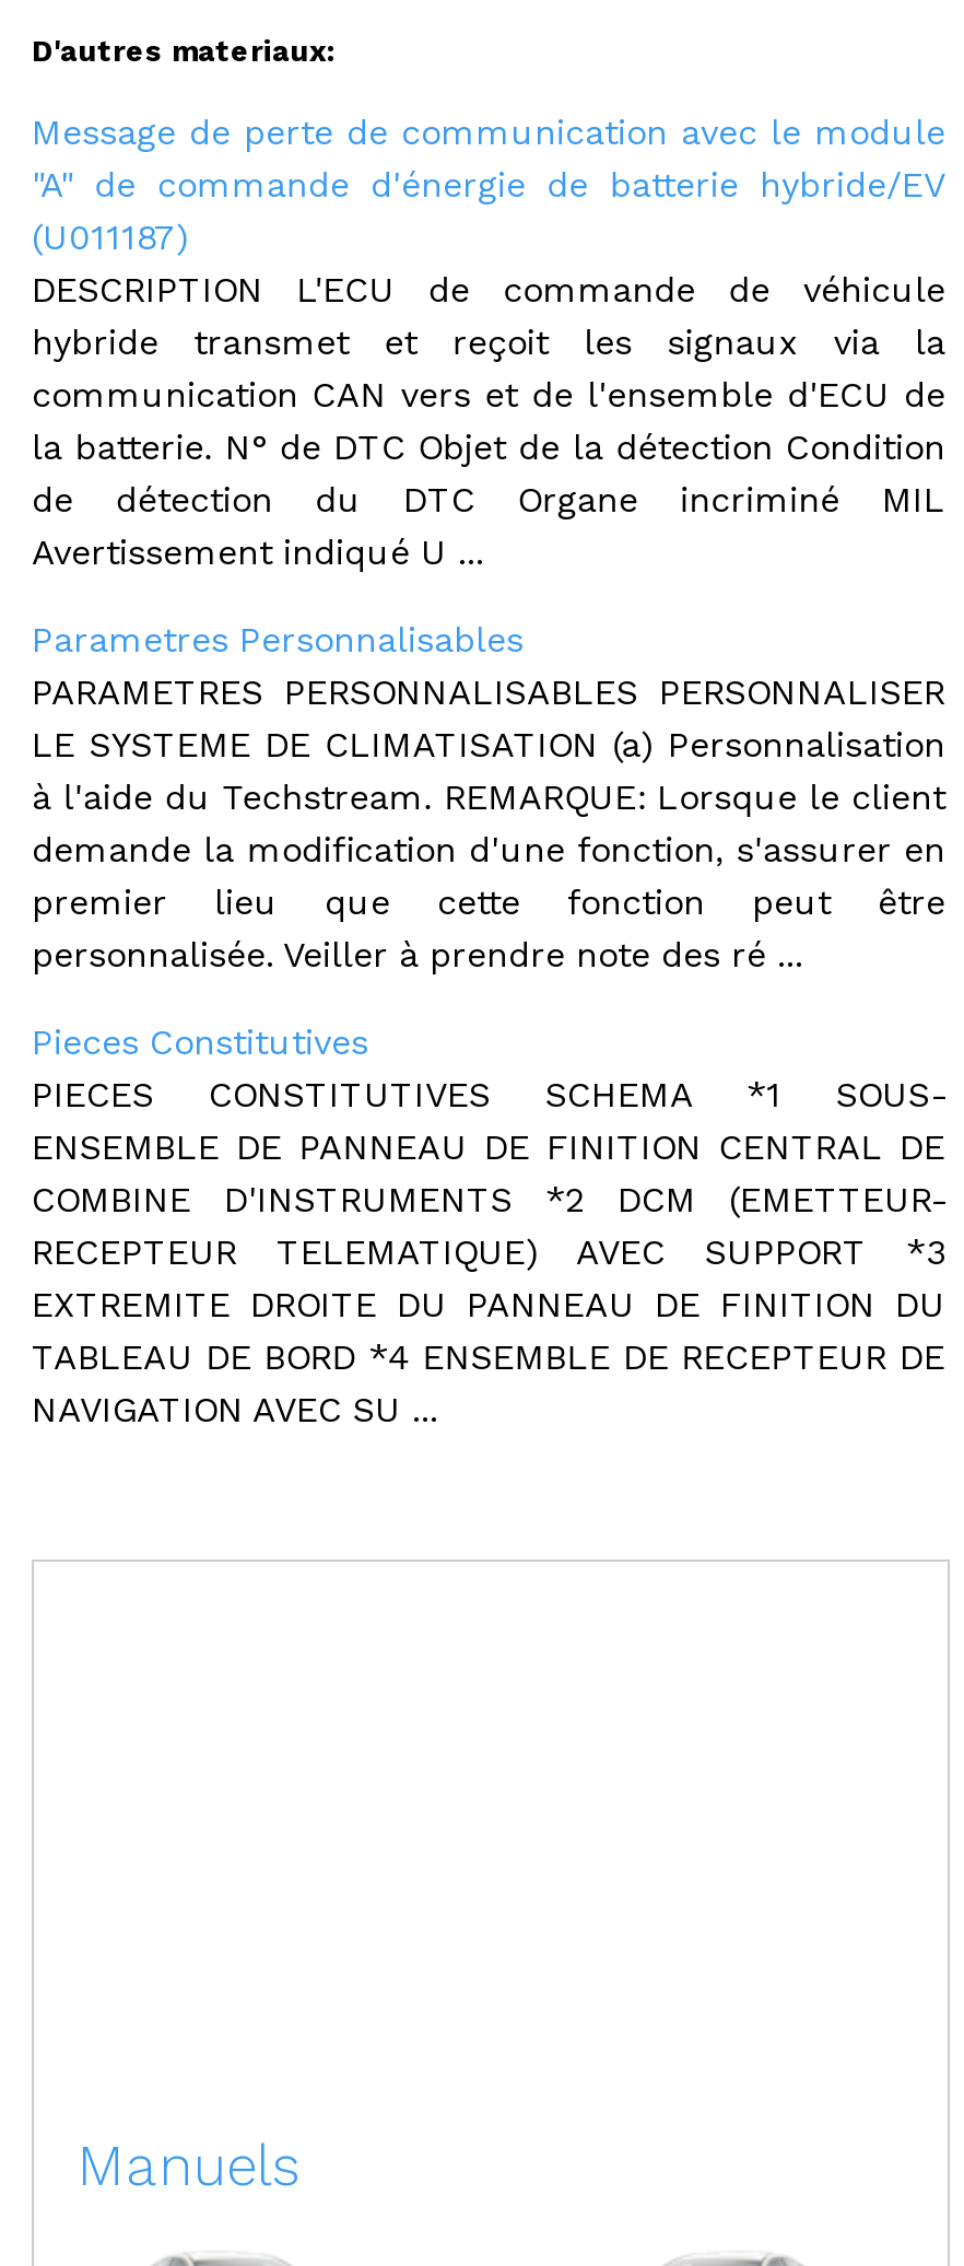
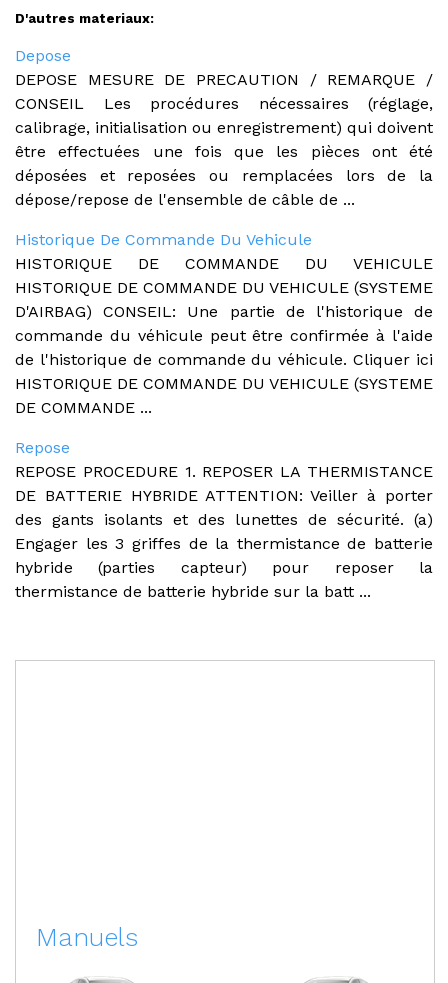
- Message de perte de communication avec le module
- "A" de commande d'énergie de batterie hybride/EV
- (U011187)
- DESCRIPTION L'ECU de commande de véhicule
- hybride transmet et reçoit les signaux via la
- communication CAN vers et de l'ensemble d'ECU de
- la batterie. N° de DTC Objet de la détection Condition
- de détection du DTC Organe incriminé MIL
- Avertissement indiqué U ...
+ Depose
+ DEPOSE MESURE DE PRECAUTION / REMARQUE /
+ CONSEIL Les procédures nécessaires (réglage,
+ calibrage, initialisation ou enregistrement) qui doivent
+ être effectuées une fois que les pièces ont été
+ déposées et reposées ou remplacées lors de la
+ dépose/repose de l'ensemble de câble de ...

- Parametres Personnalisables
- PARAMETRES PERSONNALISABLES PERSONNALISER
- LE SYSTEME DE CLIMATISATION (a) Personnalisation
- à l'aide du Techstream. REMARQUE: Lorsque le client
- demande la modification d'une fonction, s'assurer en
- premier lieu que cette fonction peut être
- personnalisée. Veiller à prendre note des ré ...
+ Historique De Commande Du Vehicule
+ HISTORIQUE DE COMMANDE DU VEHICULE
+ HISTORIQUE DE COMMANDE DU VEHICULE (SYSTEME
+ D'AIRBAG) CONSEIL: Une partie de l'historique de
+ commande du véhicule peut être confirmée à l'aide
+ de l'historique de commande du véhicule. Cliquer ici
+ HISTORIQUE DE COMMANDE DU VEHICULE (SYSTEME
+ DE COMMANDE ...

- Pieces Constitutives
- PIECES CONSTITUTIVES SCHEMA *1 SOUS-
- ENSEMBLE DE PANNEAU DE FINITION CENTRAL DE
- COMBINE D'INSTRUMENTS *2 DCM (EMETTEUR-
- RECEPTEUR TELEMATIQUE) AVEC SUPPORT *3
- EXTREMITE DROITE DU PANNEAU DE FINITION DU
- TABLEAU DE BORD *4 ENSEMBLE DE RECEPTEUR DE
- NAVIGATION AVEC SU ...
+ Repose
+ REPOSE PROCEDURE 1. REPOSER LA THERMISTANCE
+ DE BATTERIE HYBRIDE ATTENTION: Veiller à porter
+ des gants isolants et des lunettes de sécurité. (a)
+ Engager les 3 griffes de la thermistance de batterie
+ hybride (parties capteur) pour reposer la
+ thermistance de batterie hybride sur la batt ...
